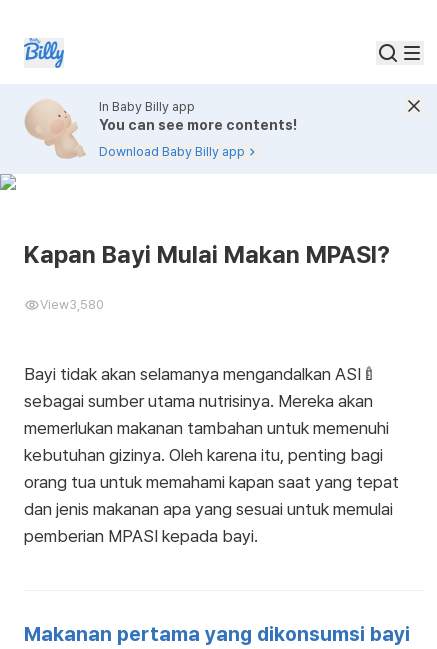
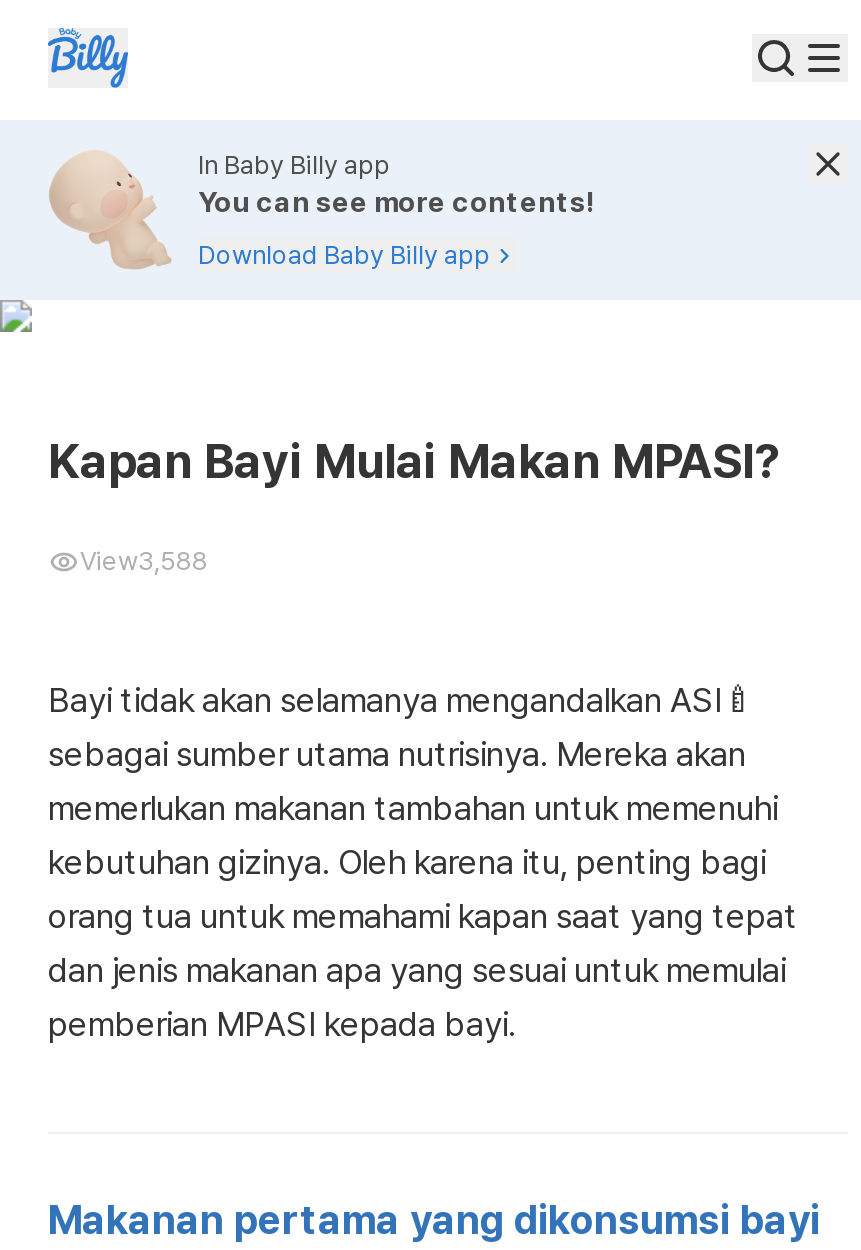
- View3,580
+ View3,588
